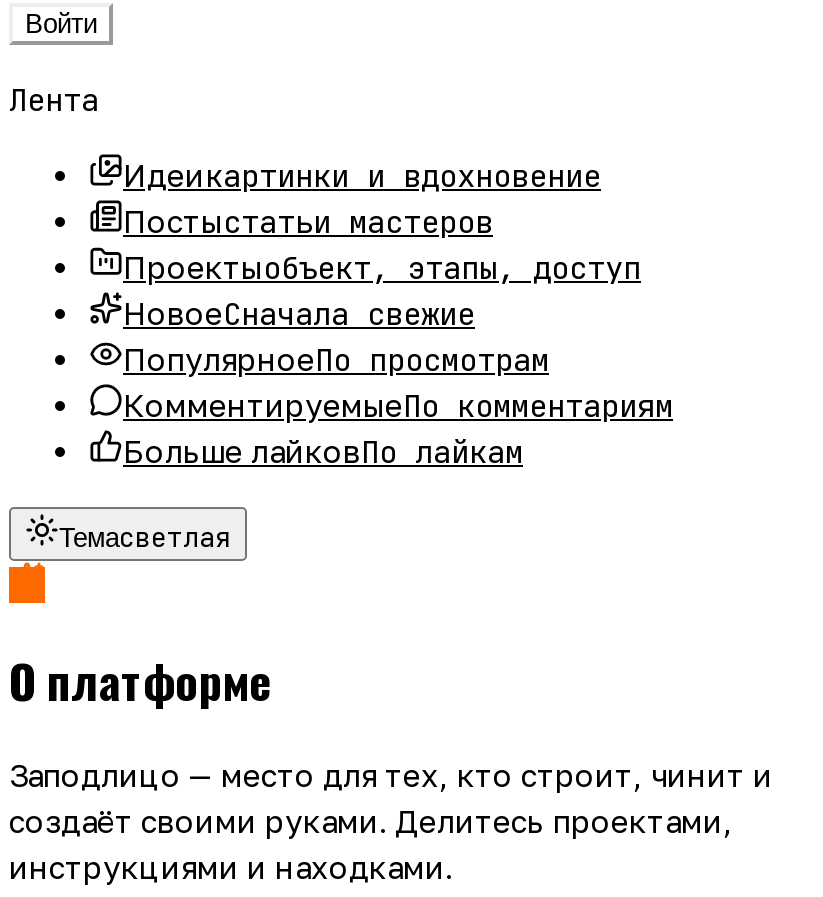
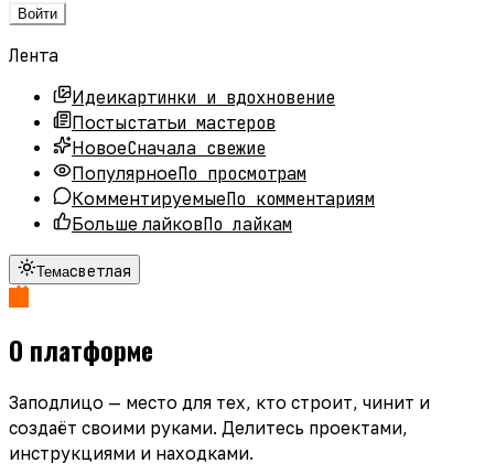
- Проектыобъект, этапы, доступ
